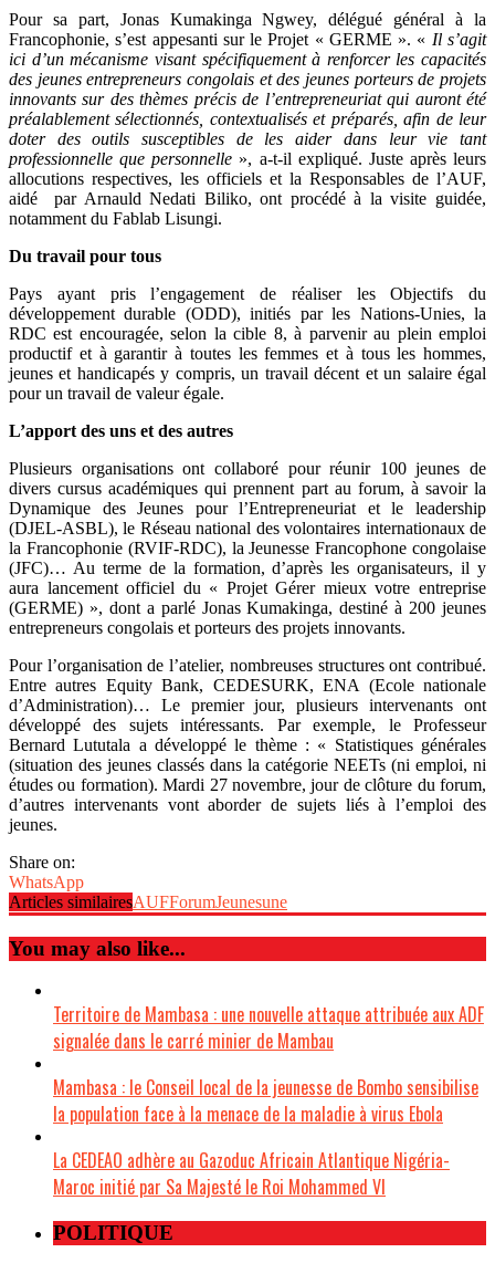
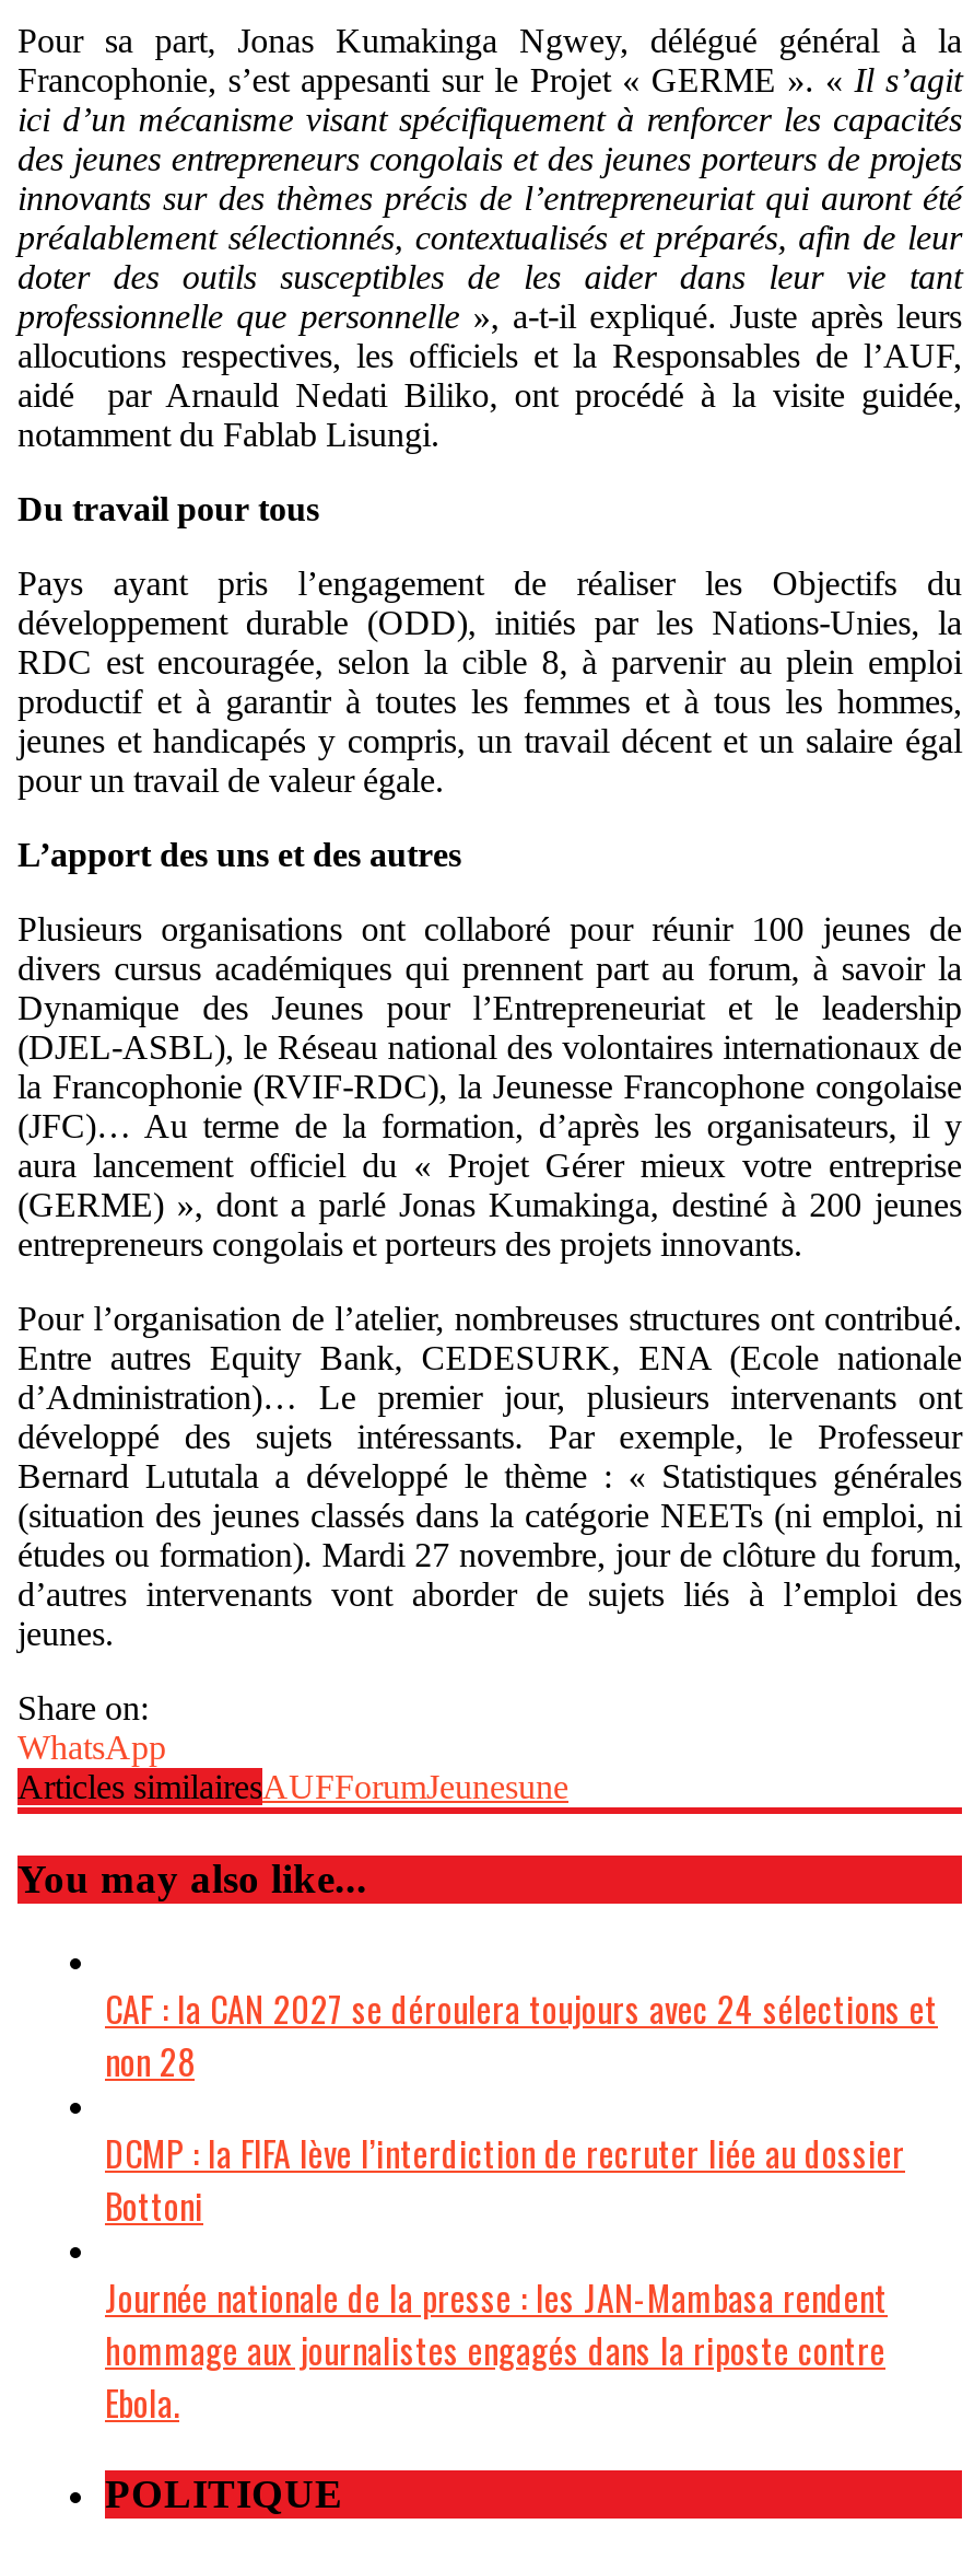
- Territoire de Mambasa : une nouvelle attaque attribuée aux ADF
- signalée dans le carré minier de Mambau
+ CAF : la CAN 2027 se déroulera toujours avec 24 sélections et
+ non 28

- Mambasa : le Conseil local de la jeunesse de Bombo sensibilise
- la population face à la menace de la maladie à virus Ebola
+ DCMP : la FIFA lève l’interdiction de recruter liée au dossier
+ Bottoni

- La CEDEAO adhère au Gazoduc Africain Atlantique Nigéria-
- Maroc initié par Sa Majesté le Roi Mohammed VI
+ Journée nationale de la presse : les JAN-Mambasa rendent
+ hommage aux journalistes engagés dans la riposte contre
+ Ebola.
